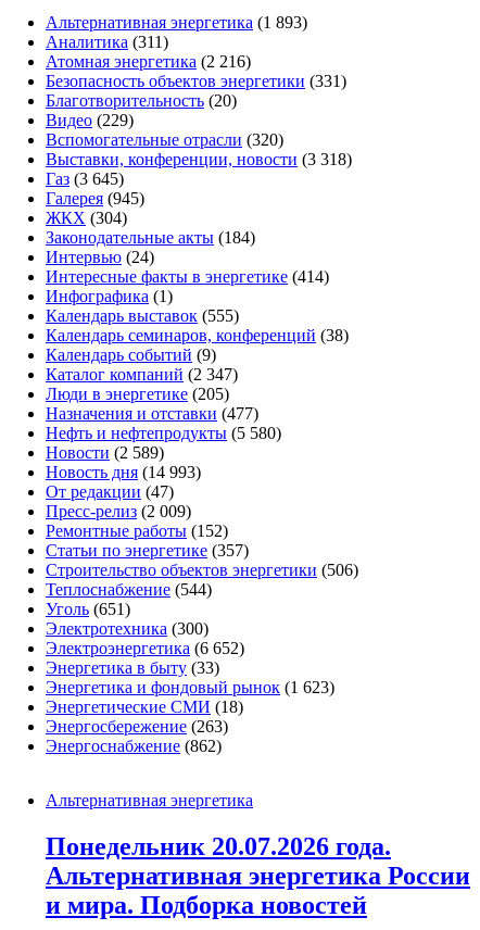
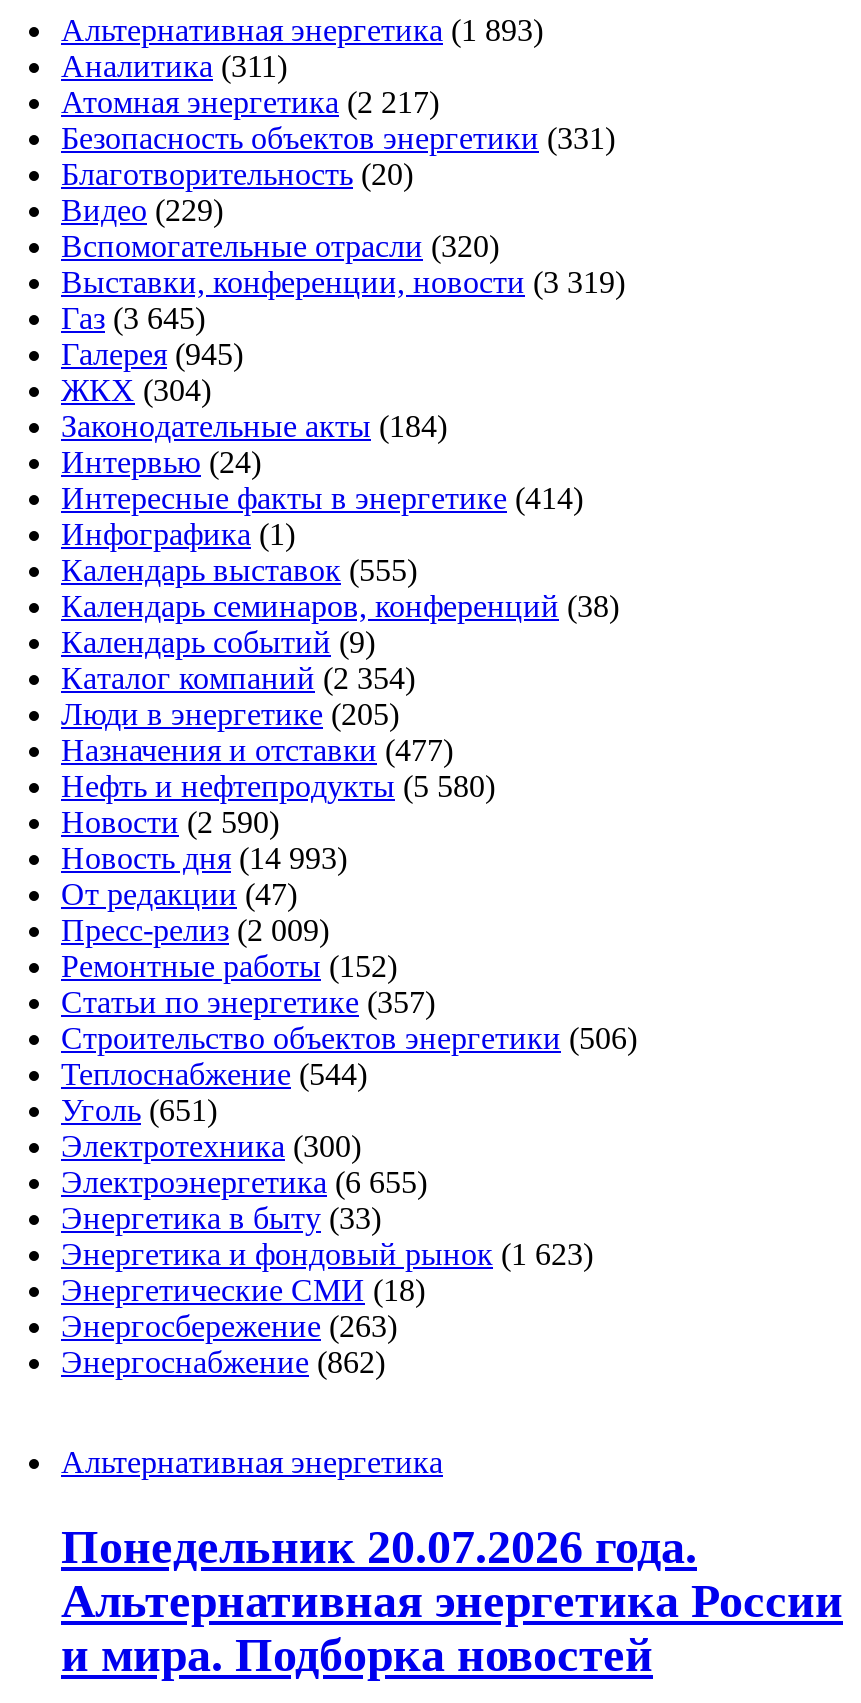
- Атомная энергетика (2 216)
+ Атомная энергетика (2 217)

- Выставки, конференции, новости (3 318)
+ Выставки, конференции, новости (3 319)

- Каталог компаний (2 347)
+ Каталог компаний (2 354)

- Новости (2 589)
+ Новости (2 590)

- Электроэнергетика (6 652)
+ Электроэнергетика (6 655)
